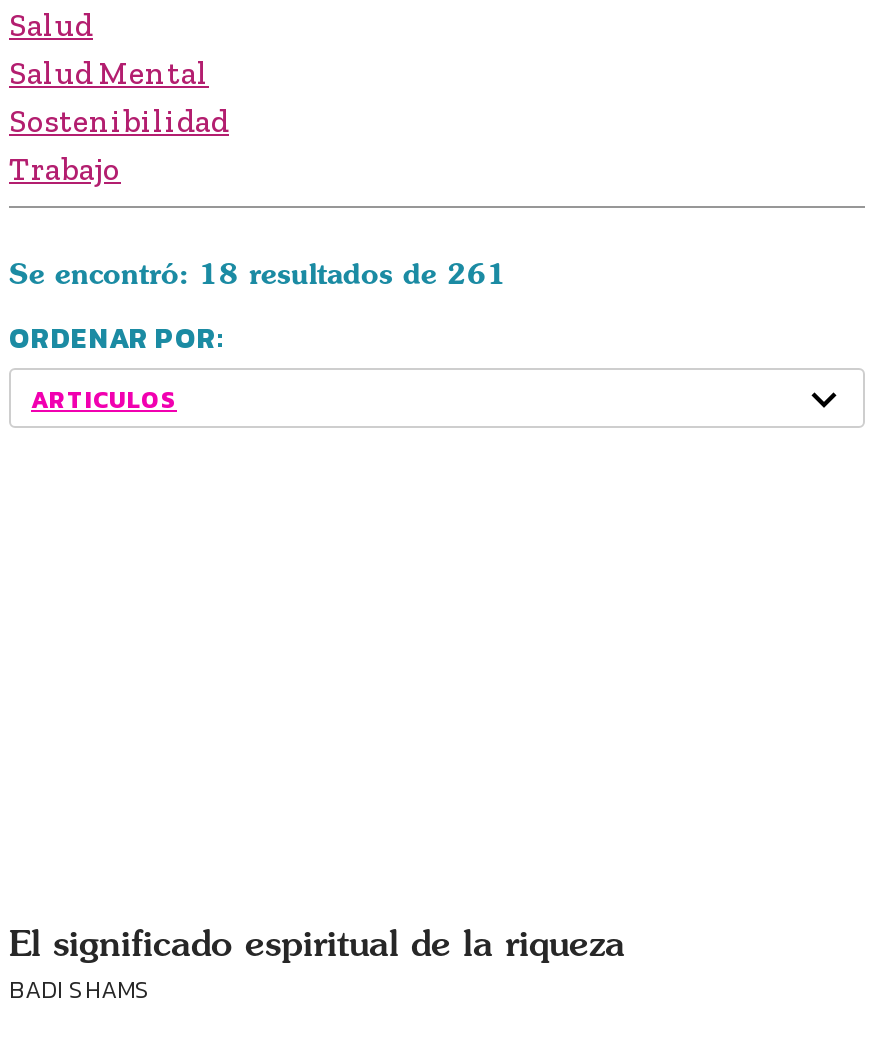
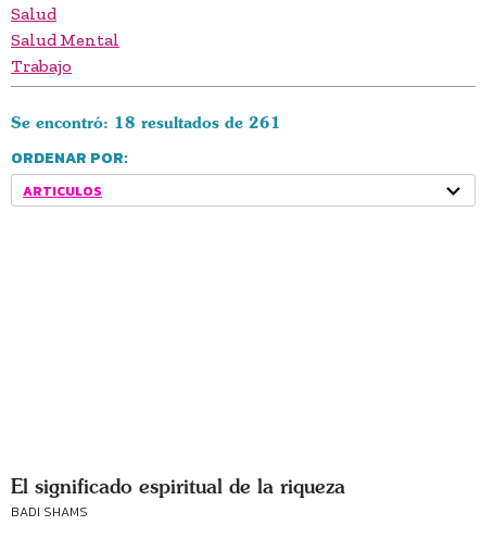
- Sostenibilidad
